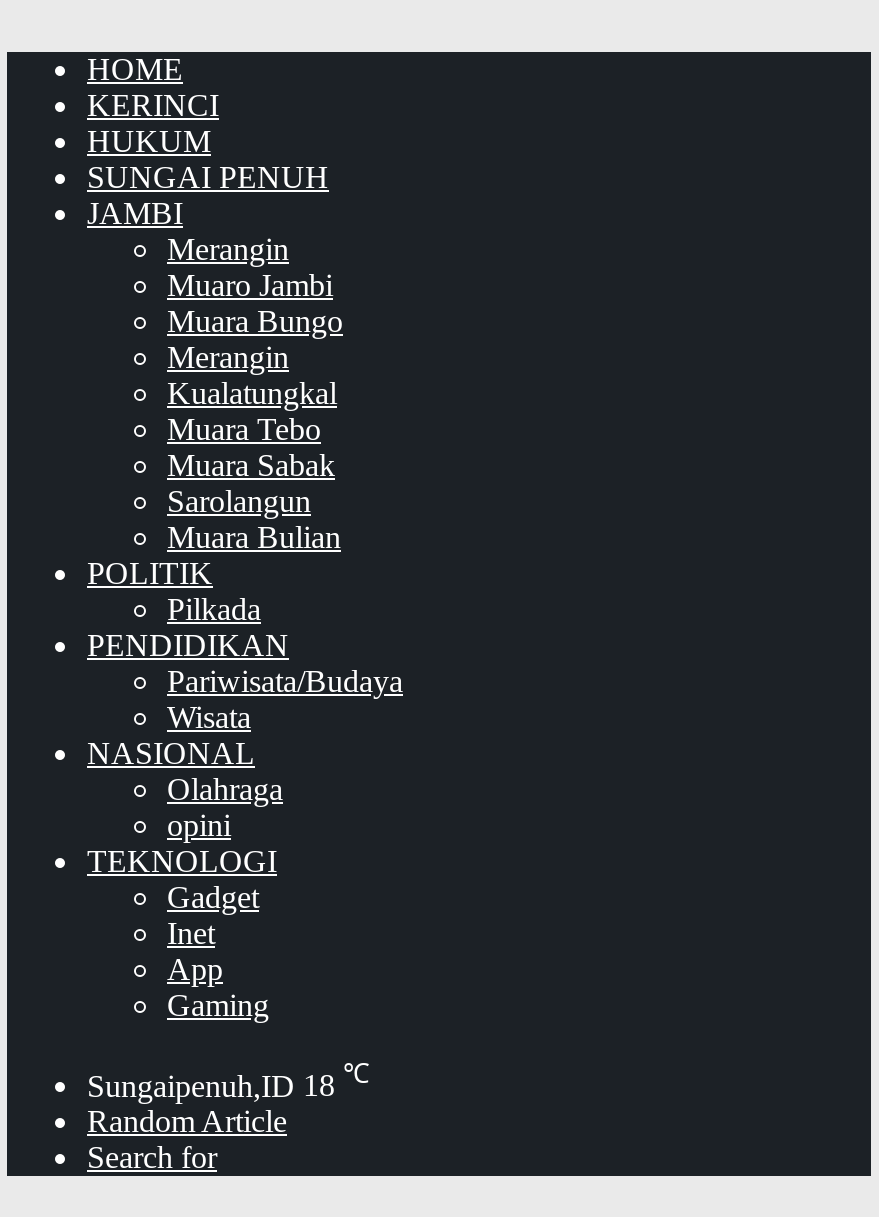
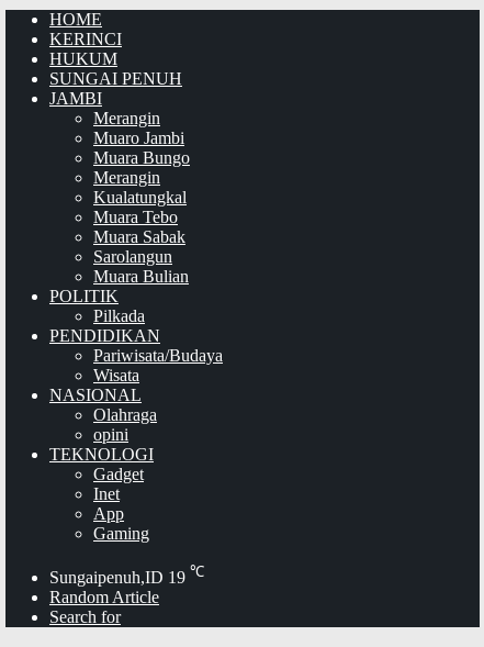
- Sungaipenuh,ID 18 ℃
+ Sungaipenuh,ID 19 ℃
